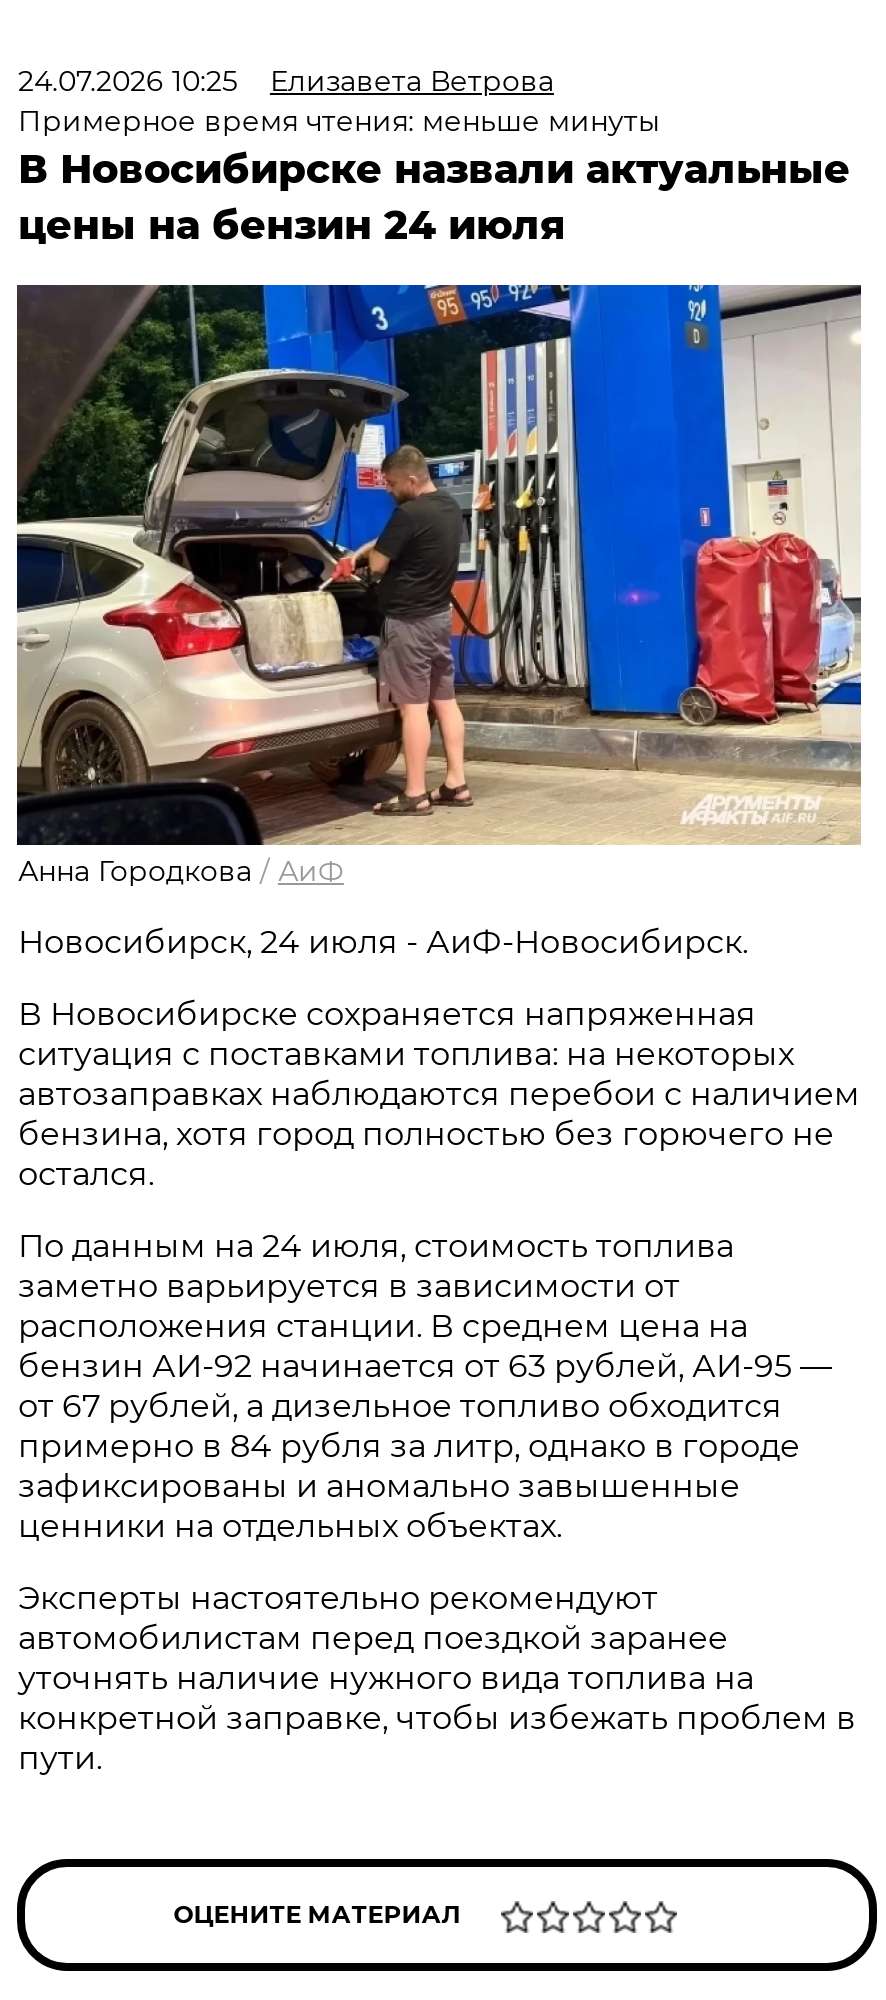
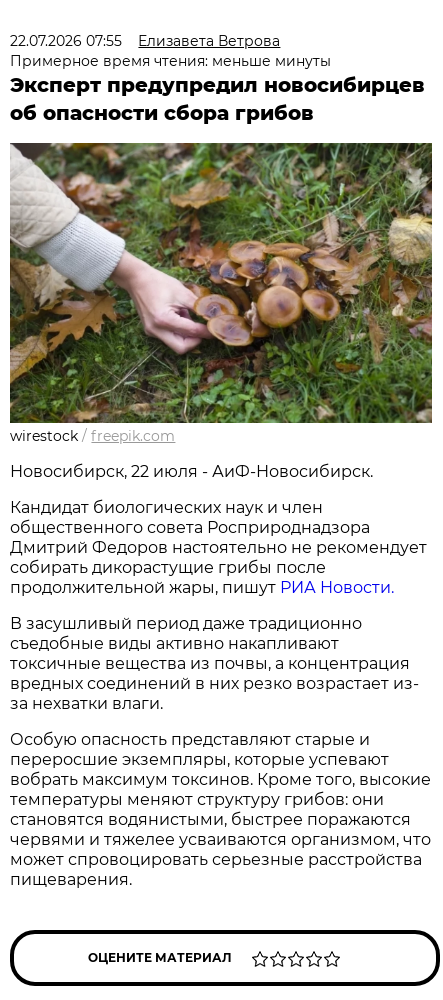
- 24.07.2026 10:25 Елизавета Ветрова
+ 22.07.2026 07:55 Елизавета Ветрова

- В Новосибирске назвали актуальные
- цены на бензин 24 июля
+ Эксперт предупредил новосибирцев
+ об опасности сбора грибов

- [image]
- Анна Городкова / АиФ
+ [image]
+ wirestock / freepik.com

- Новосибирcк, 24 июля - АиФ-Новосибирск.
+ Новосибирcк, 22 июля - АиФ-Новосибирск.

- В Новосибирске сохраняется напряженная
- ситуация с поставками топлива: на некоторых
- автозаправках наблюдаются перебои с наличием
- бензина, хотя город полностью без горючего не
- остался.
+ Кандидат биологических наук и член
+ общественного совета Росприроднадзора
+ Дмитрий Федоров настоятельно не рекомендует
+ собирать дикорастущие грибы после
+ продолжительной жары, пишут РИА Новости.

- По данным на 24 июля, стоимость топлива
- заметно варьируется в зависимости от
- расположения станции. В среднем цена на
- бензин АИ-92 начинается от 63 рублей, АИ-95 —
- от 67 рублей, а дизельное топливо обходится
- примерно в 84 рубля за литр, однако в городе
- зафиксированы и аномально завышенные
- ценники на отдельных объектах.
+ В засушливый период даже традиционно
+ съедобные виды активно накапливают
+ токсичные вещества из почвы, а концентрация
+ вредных соединений в них резко возрастает из-
+ за нехватки влаги.

- Эксперты настоятельно рекомендуют
- автомобилистам перед поездкой заранее
- уточнять наличие нужного вида топлива на
- конкретной заправке, чтобы избежать проблем в
- пути.
+ Особую опасность представляют старые и
+ переросшие экземпляры, которые успевают
+ вобрать максимум токсинов. Кроме того, высокие
+ температуры меняют структуру грибов: они
+ становятся водянистыми, быстрее поражаются
+ червями и тяжелее усваиваются организмом, что
+ может спровоцировать серьезные расстройства
+ пищеварения.
